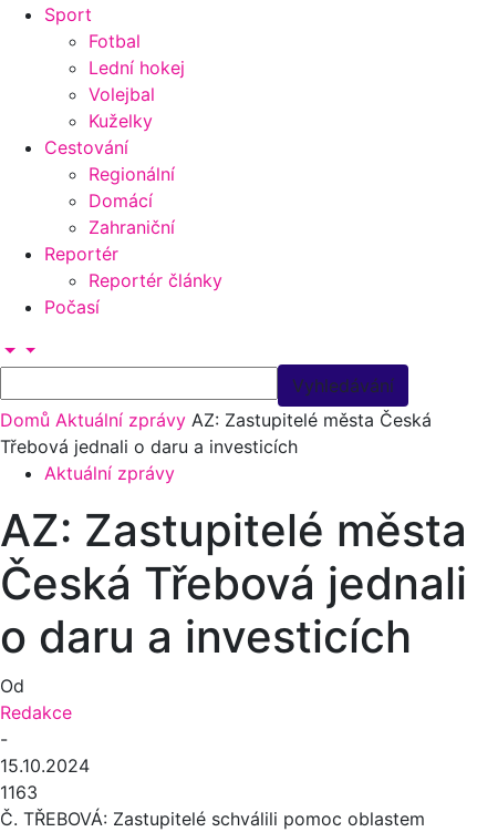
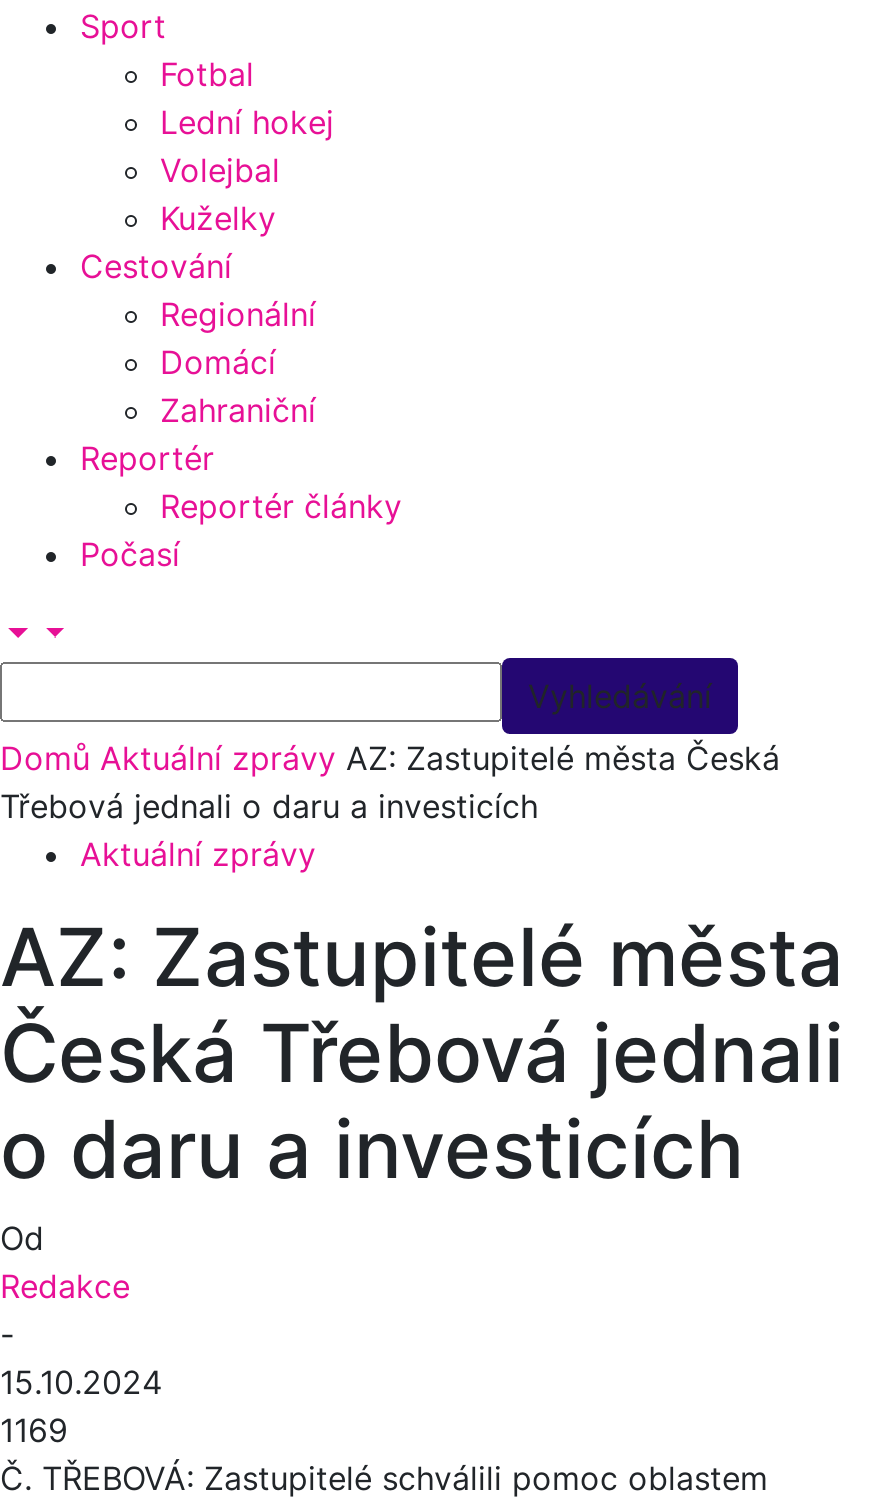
- 1163
+ 1169
